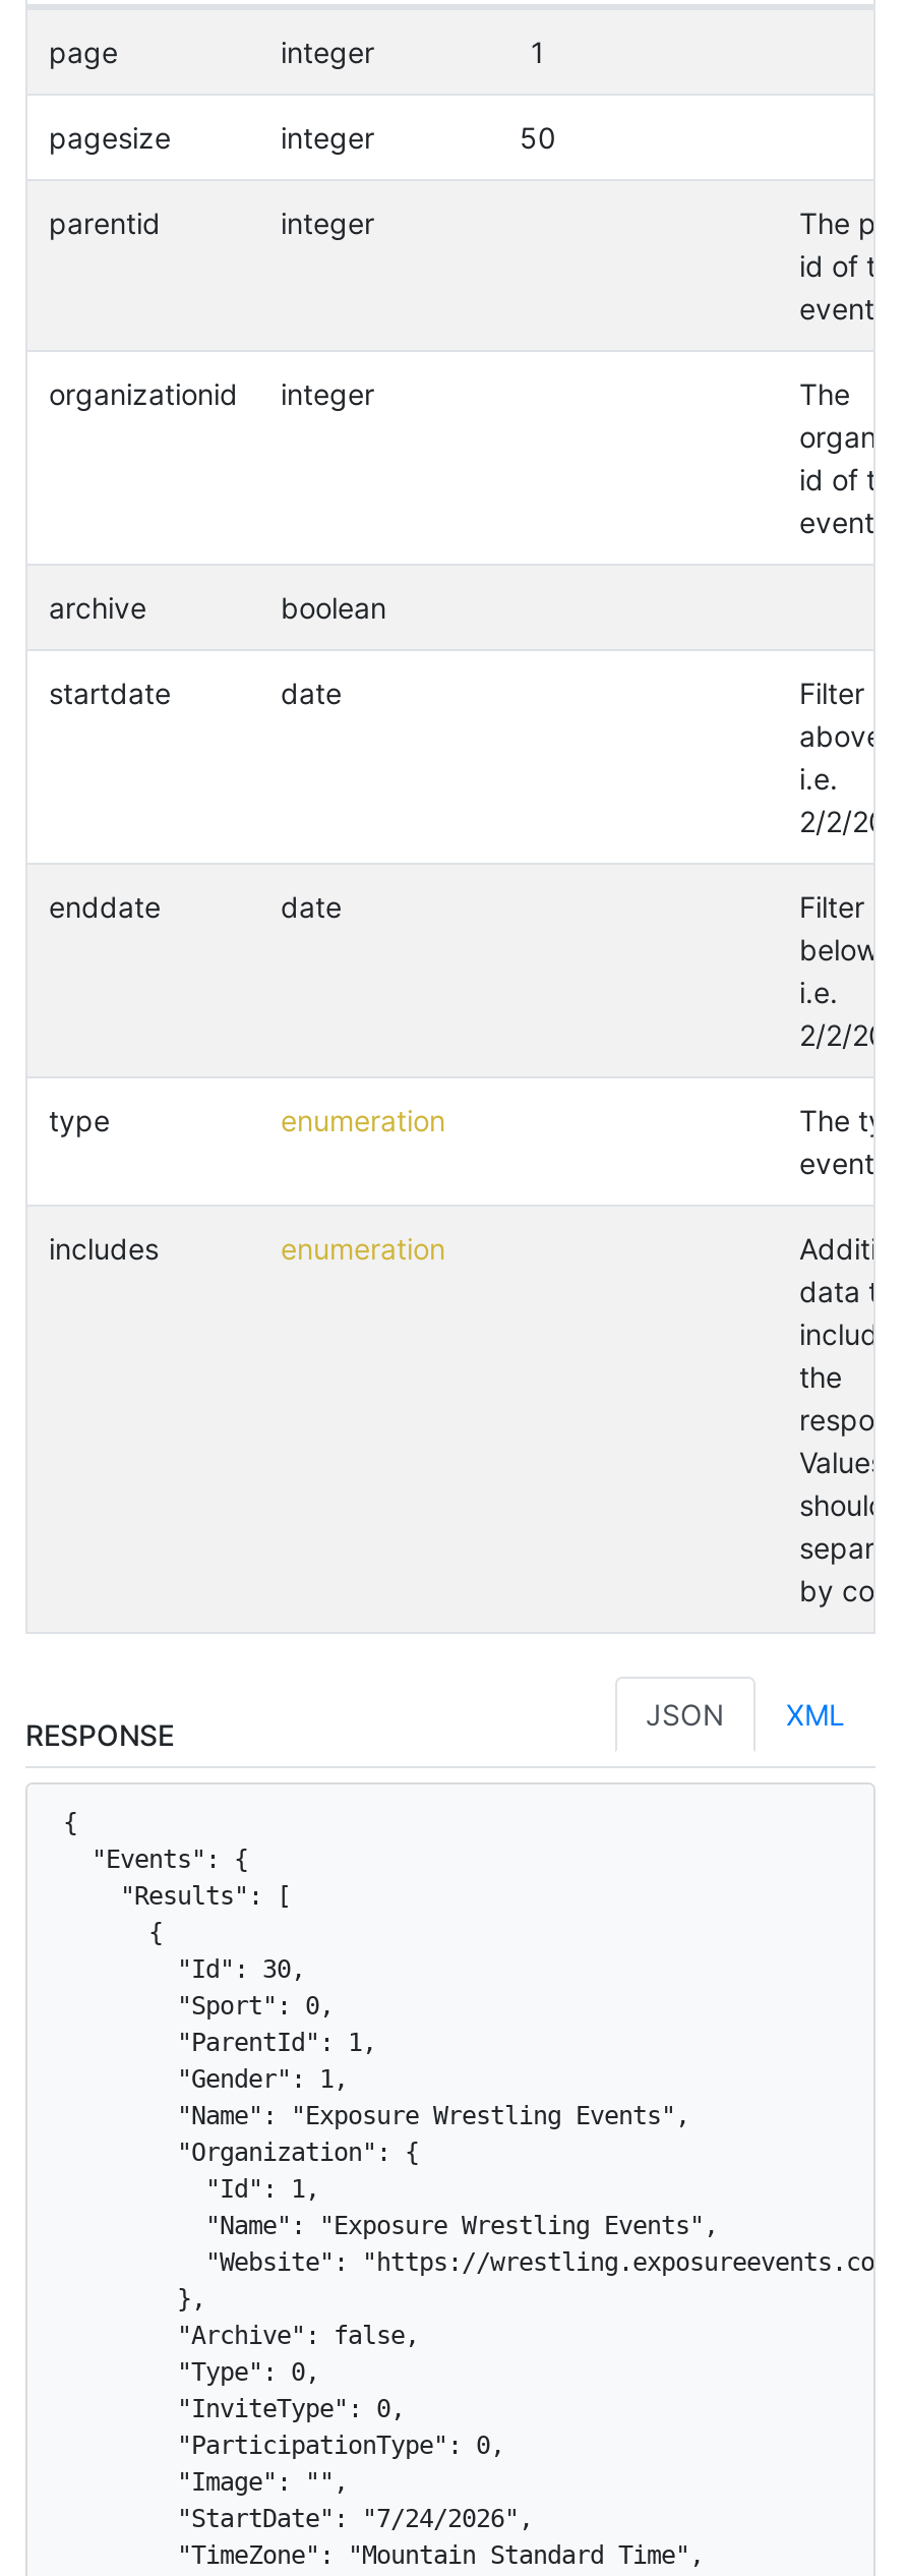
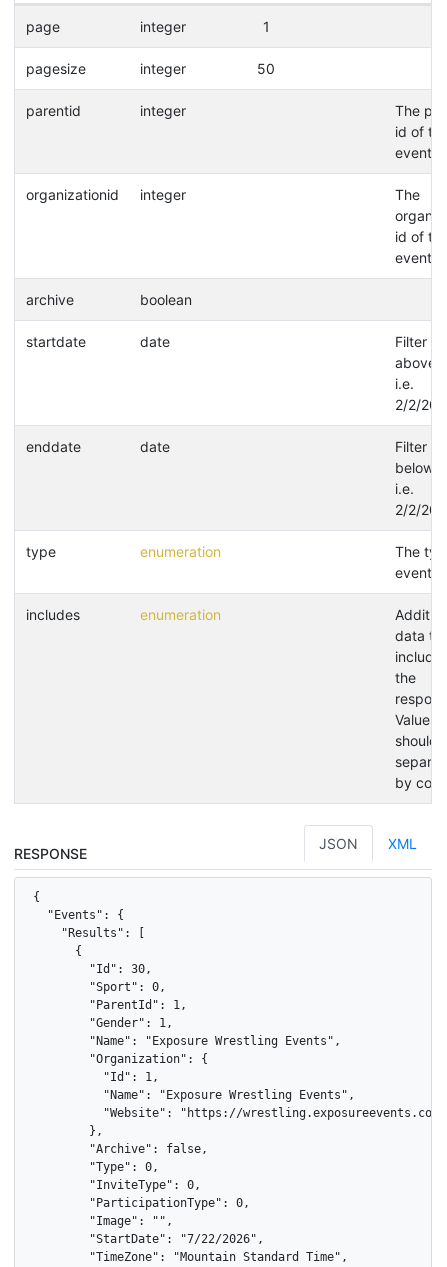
- "StartDate": "7/24/2026",
+ "StartDate": "7/22/2026",
